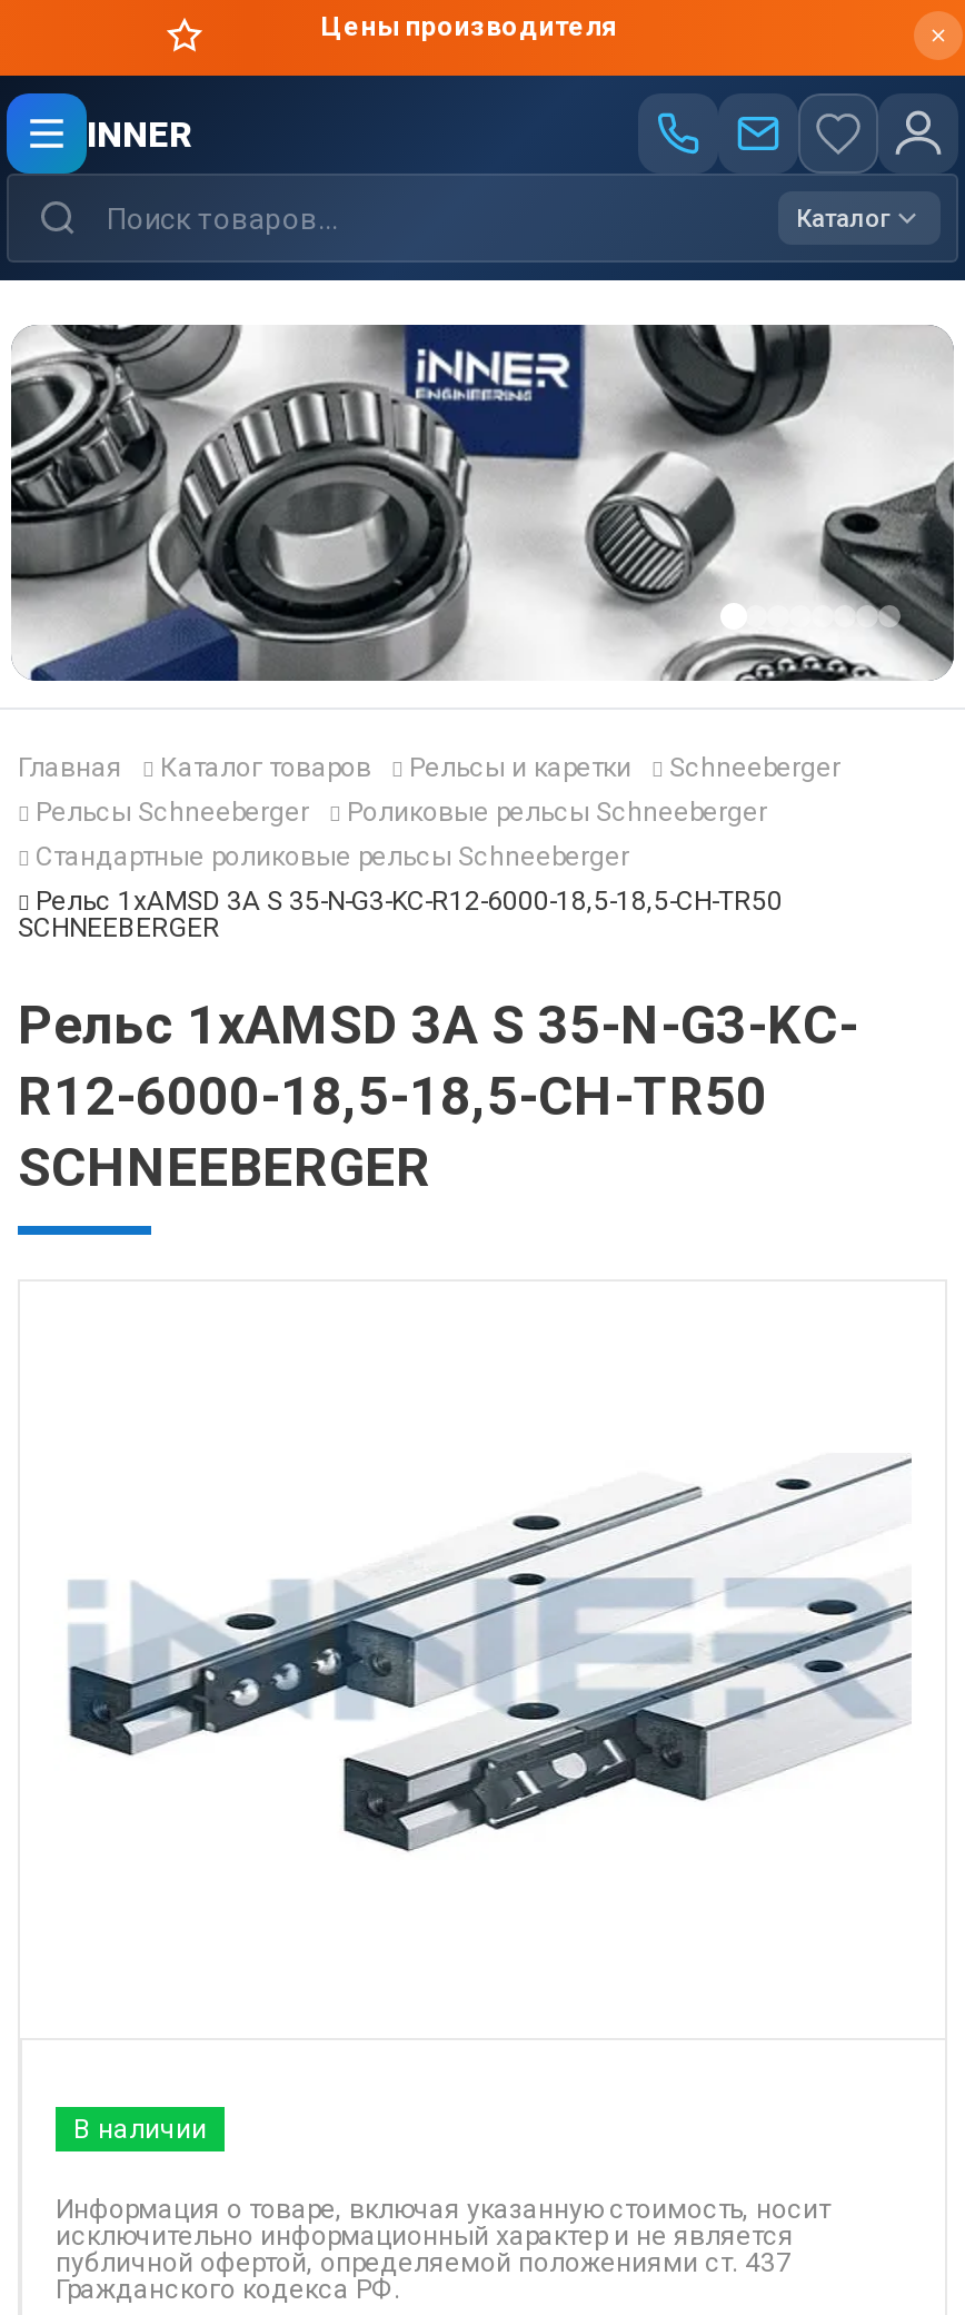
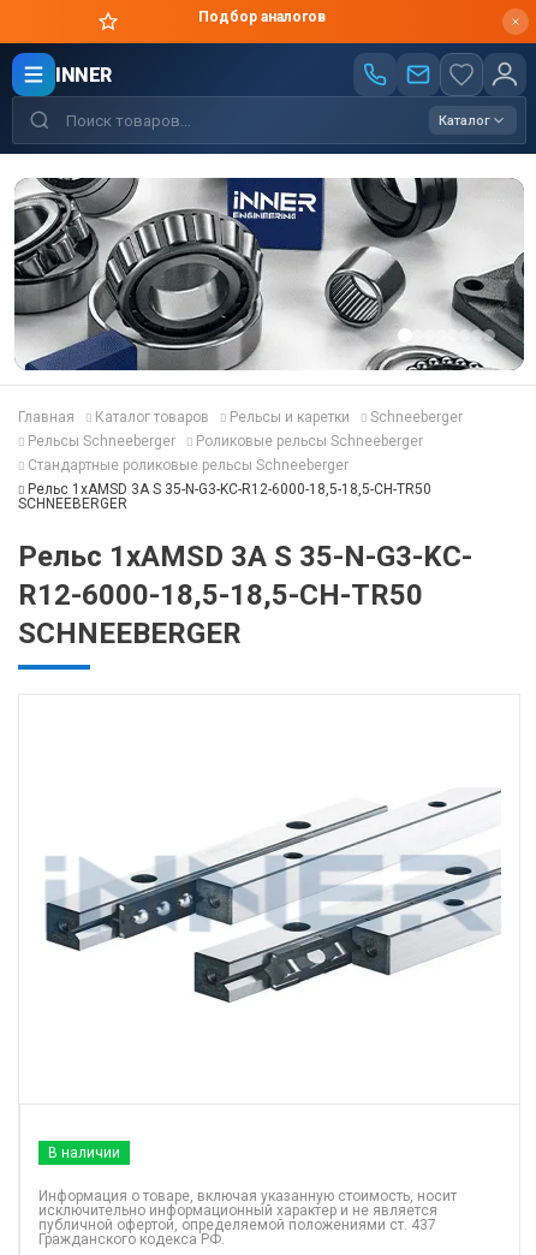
- Цены производителя
+ Подбор аналогов
